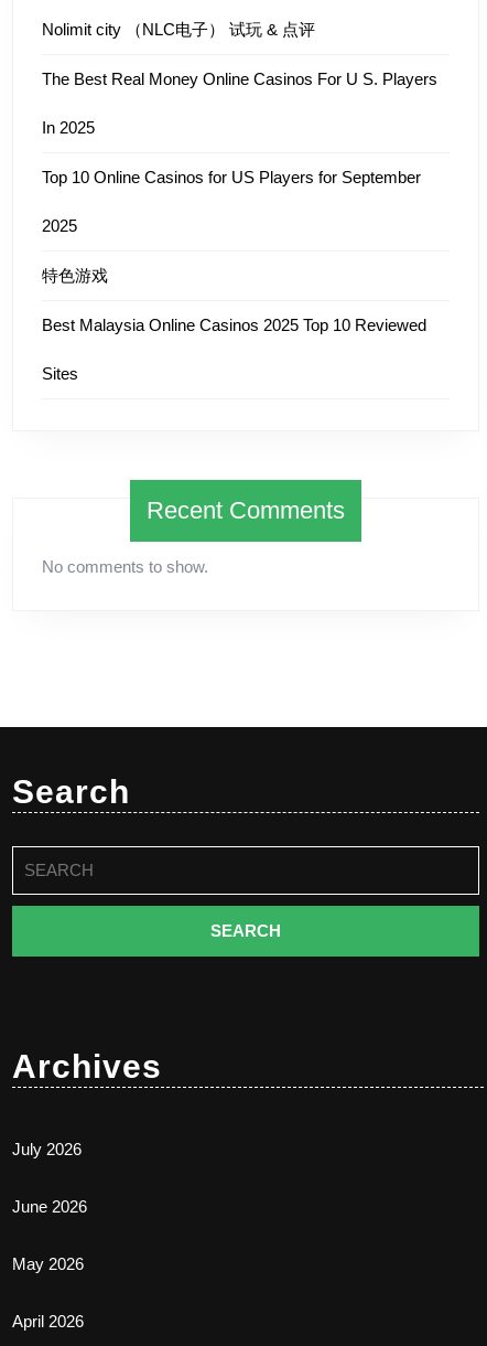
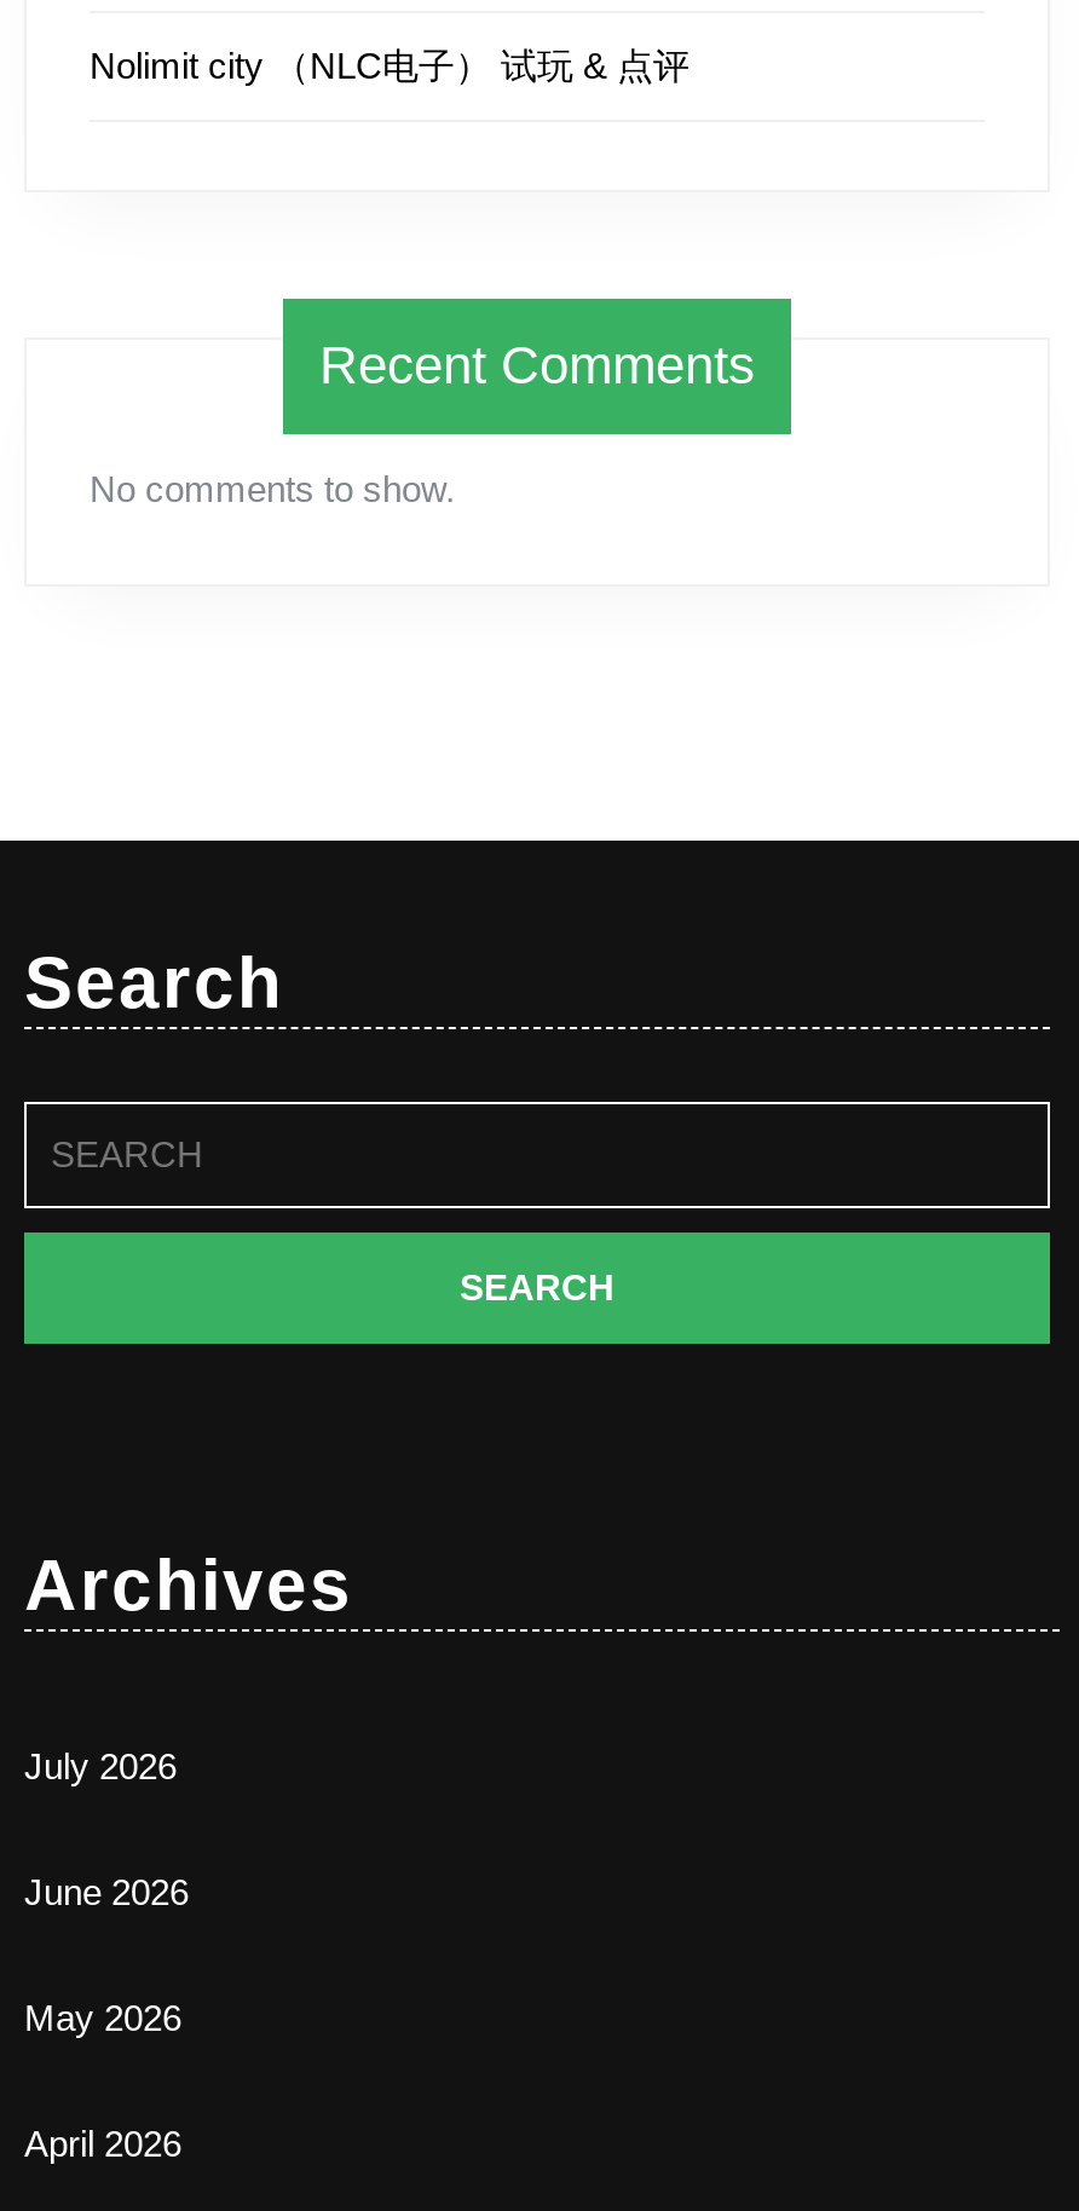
- The Best Real Money Online Casinos For U S. Players
- In 2025
- Top 10 Online Casinos for US Players for September
- 2025
- 特色游戏
- Best Malaysia Online Casinos 2025 Top 10 Reviewed
- Sites
